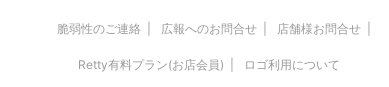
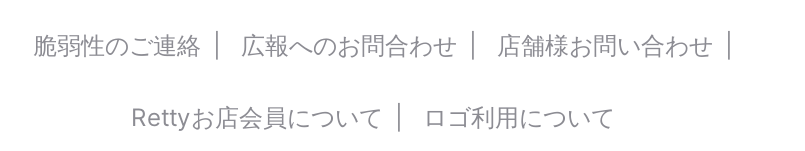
- 広報へのお問合せ
- 店舗様お問合せ
+ 広報へのお問合わせ
+ 店舗様お問い合わせ

- Retty有料プラン(お店会員)
+ Rettyお店会員について
